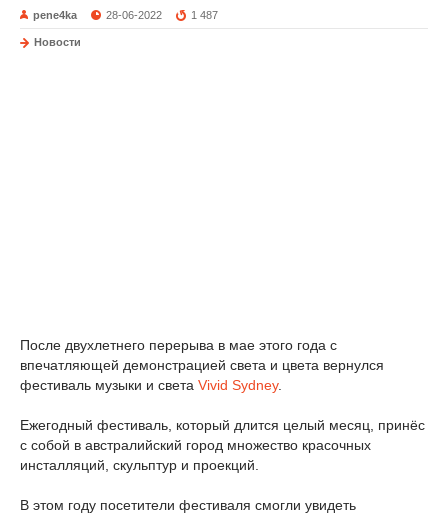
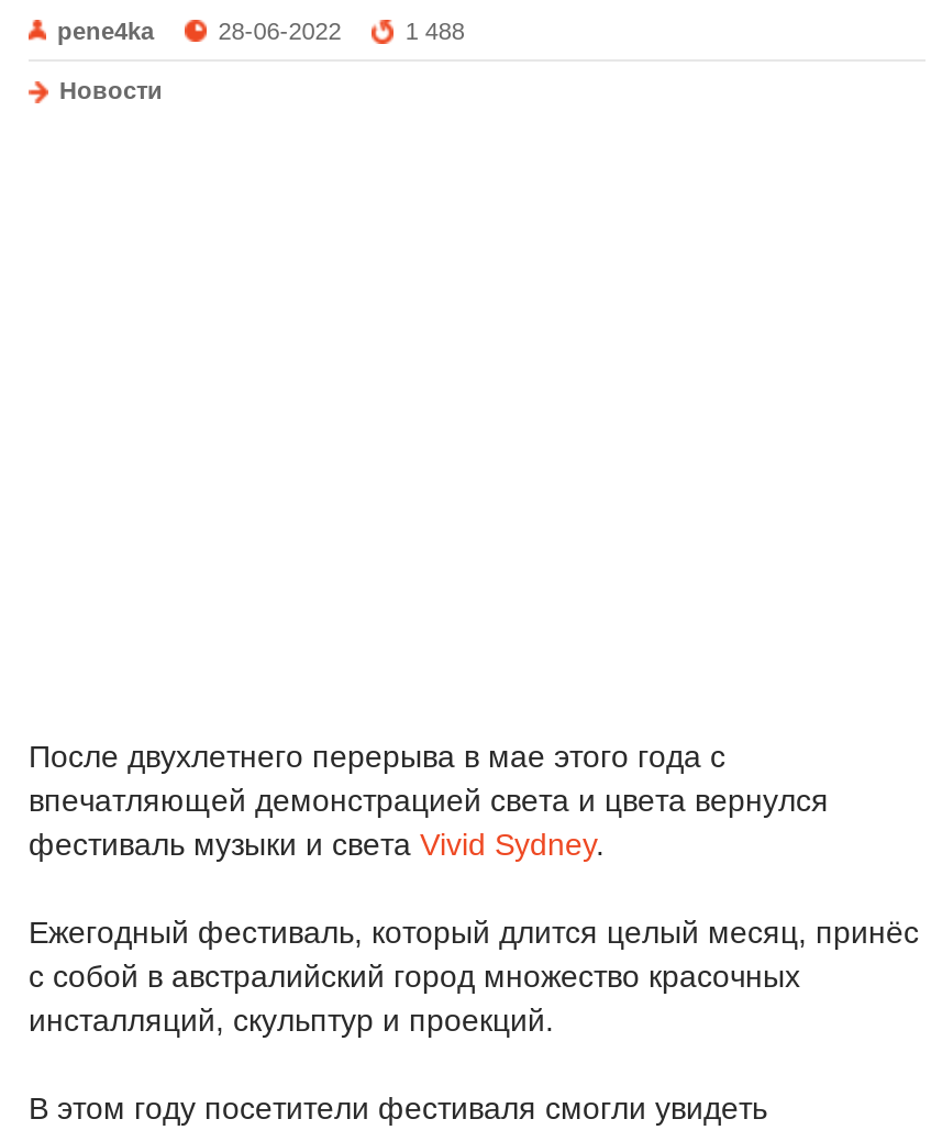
- 1 487
+ 1 488
